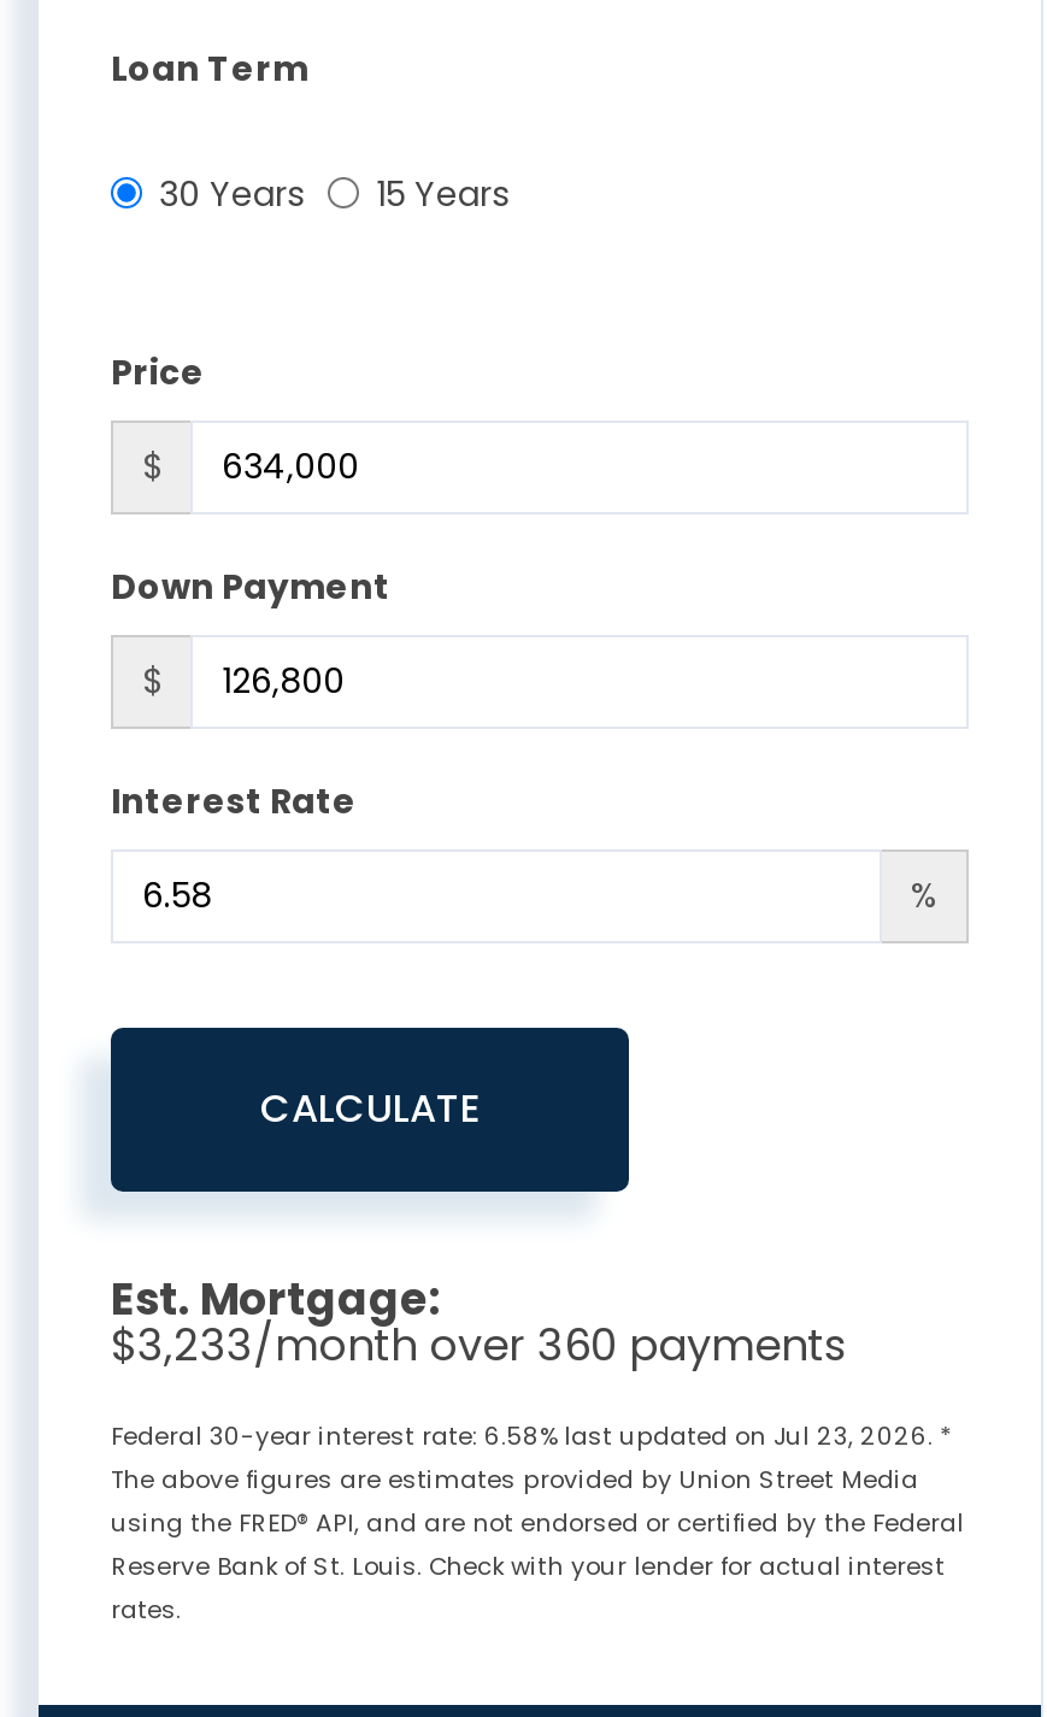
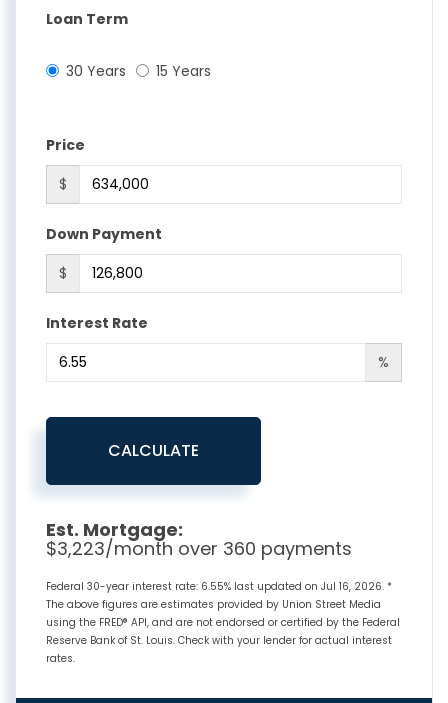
- $3,233/month over 360 payments
+ $3,223/month over 360 payments

- Federal 30-year interest rate: 6.58% last updated on Jul 23, 2026. *
+ Federal 30-year interest rate: 6.55% last updated on Jul 16, 2026. *
